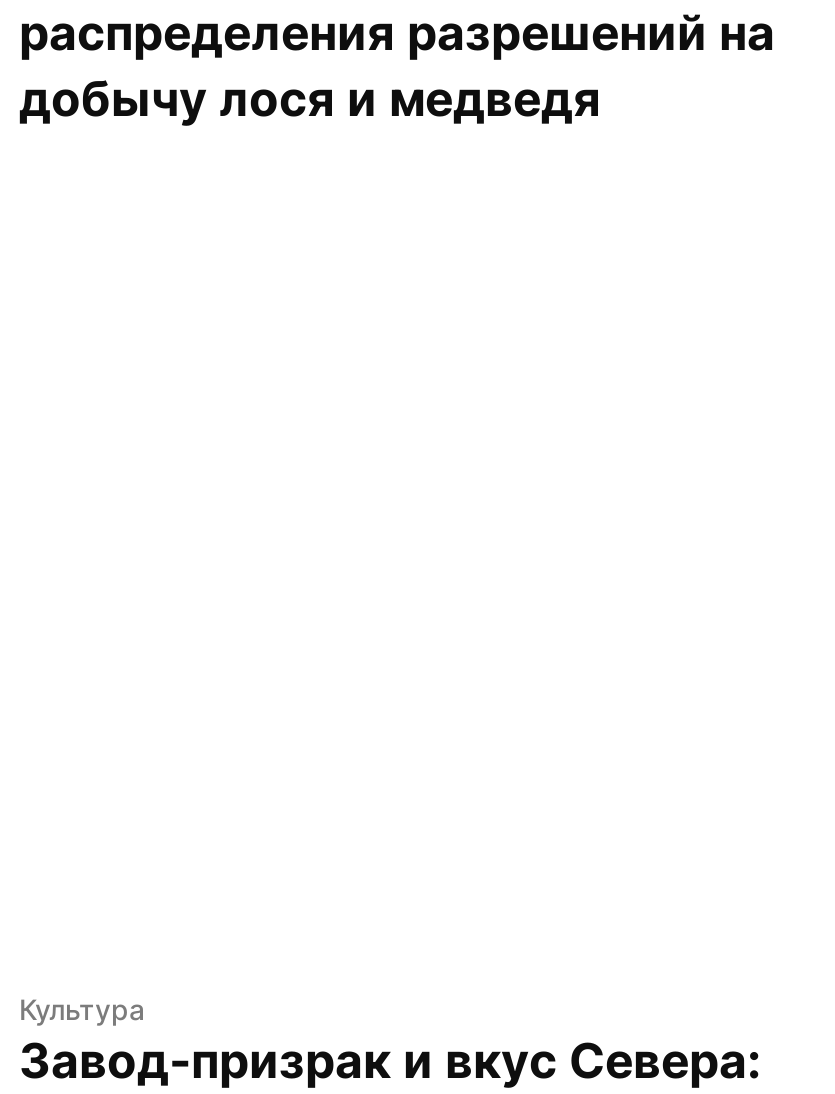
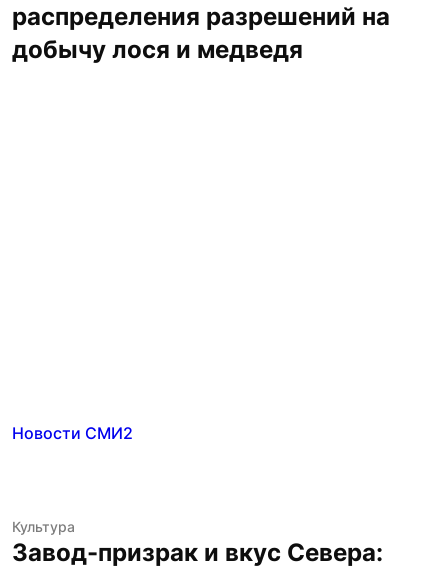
+ Новости СМИ2
